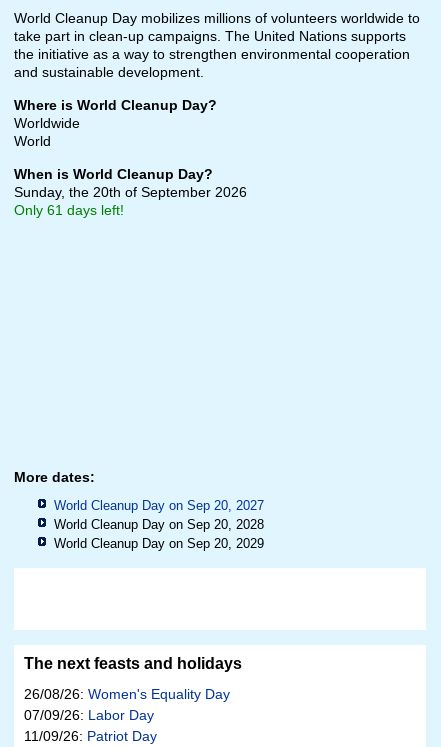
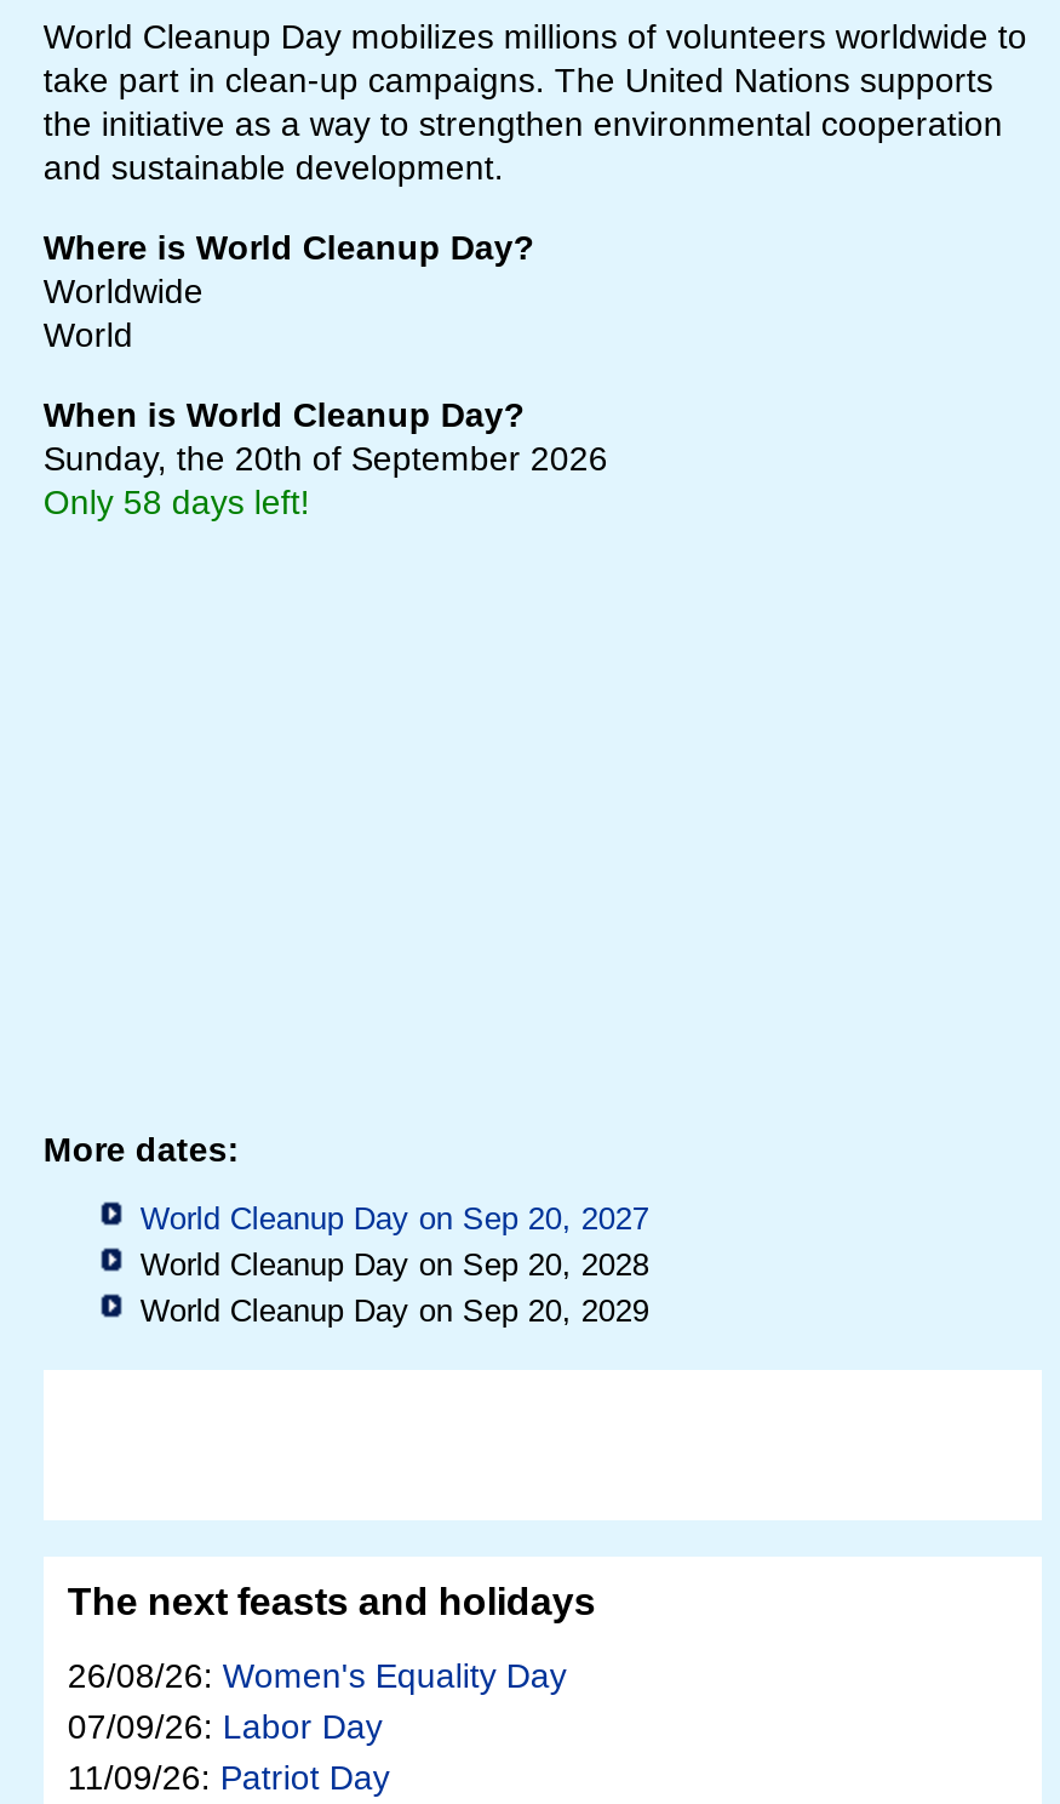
- Only 61 days left!
+ Only 58 days left!
